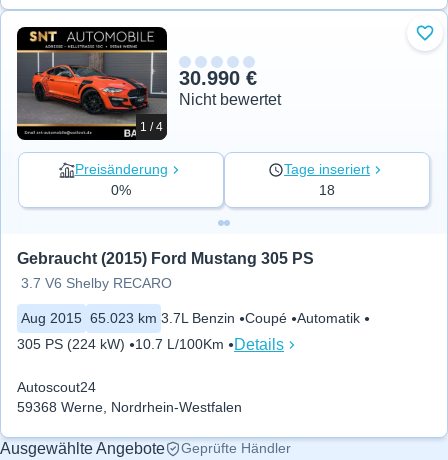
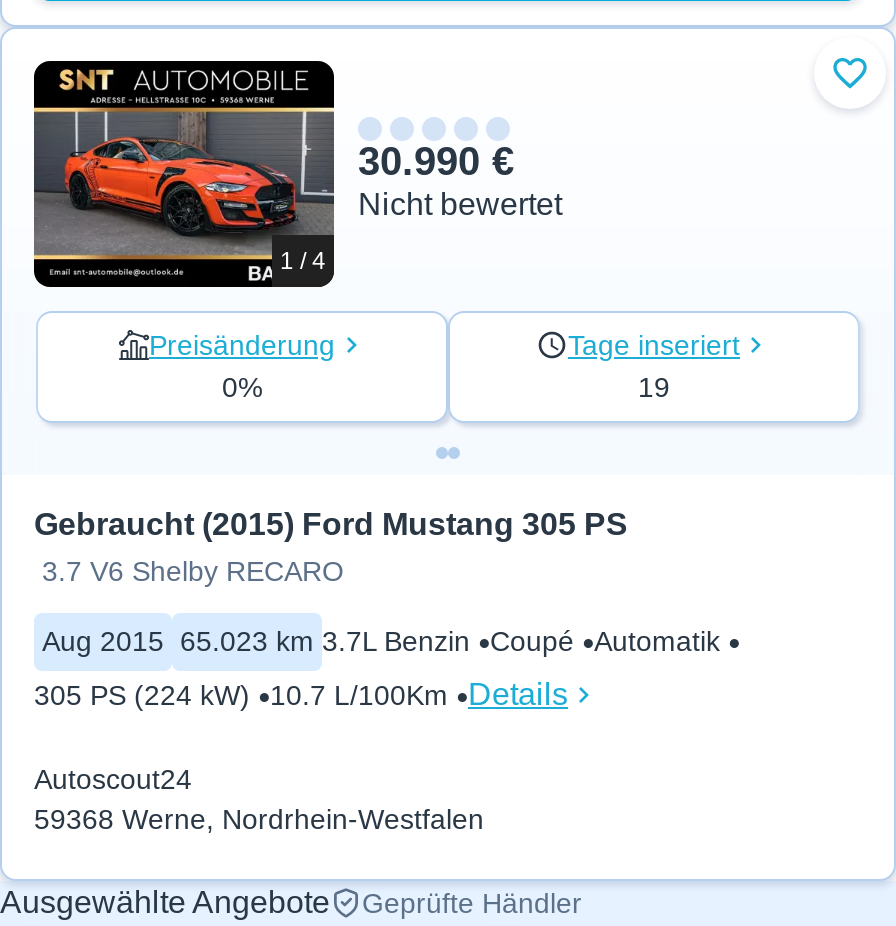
- 18
+ 19
